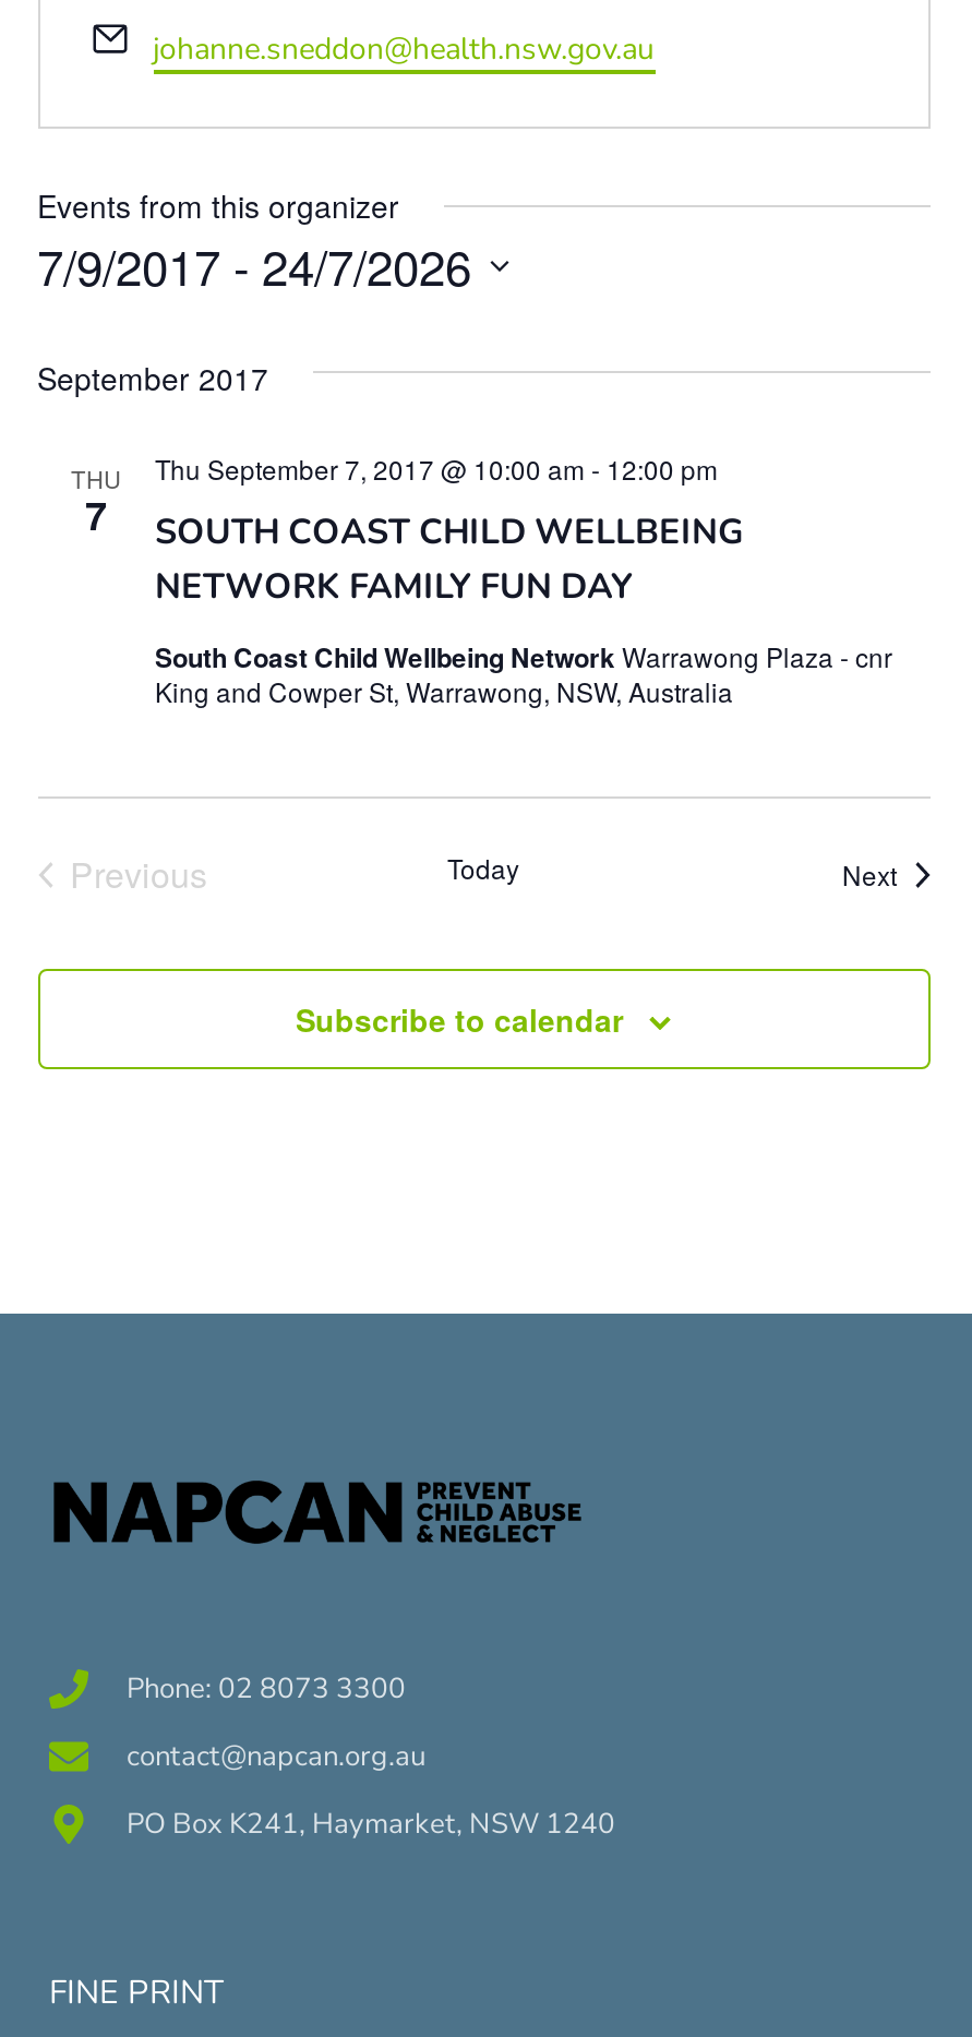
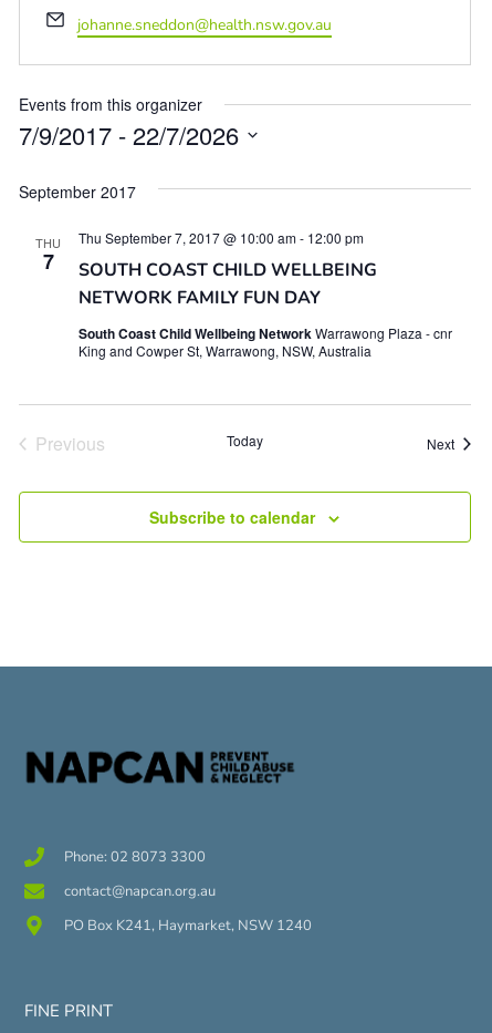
- 7/9/2017 - 24/7/2026
+ 7/9/2017 - 22/7/2026
